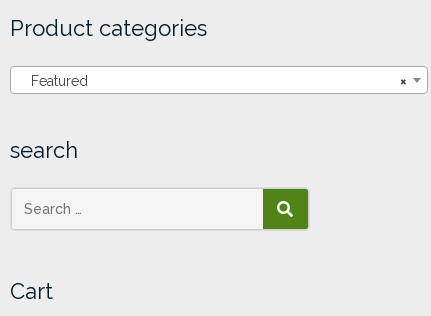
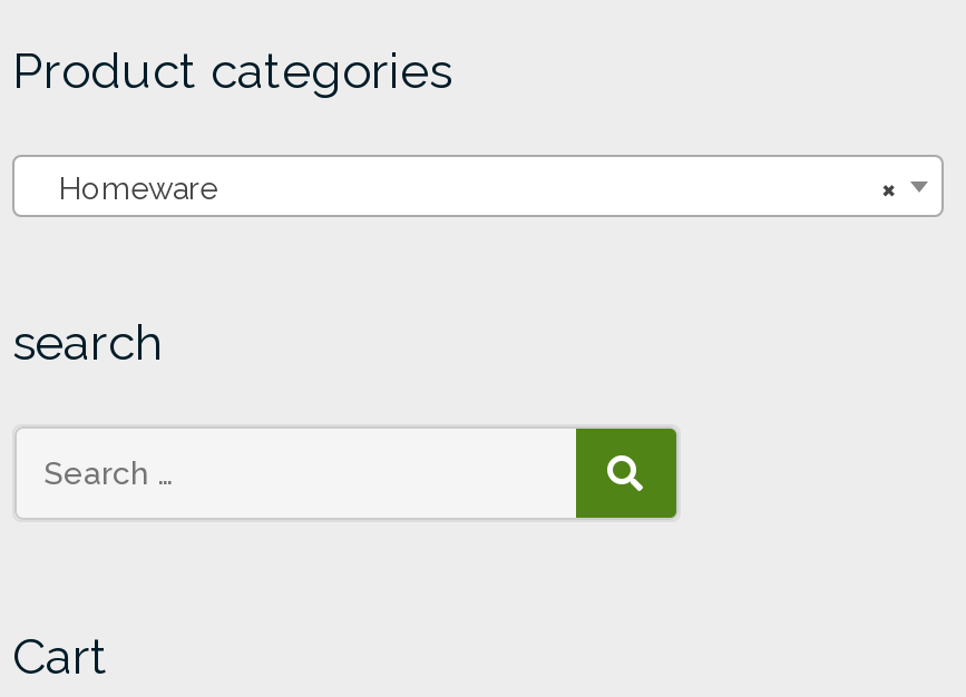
- Featured
+ Homeware
